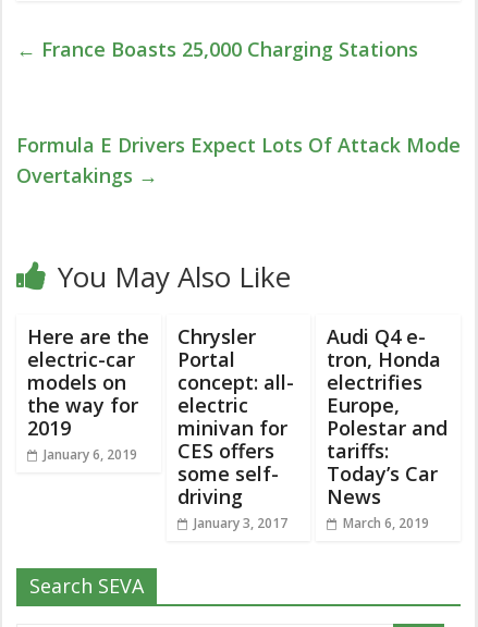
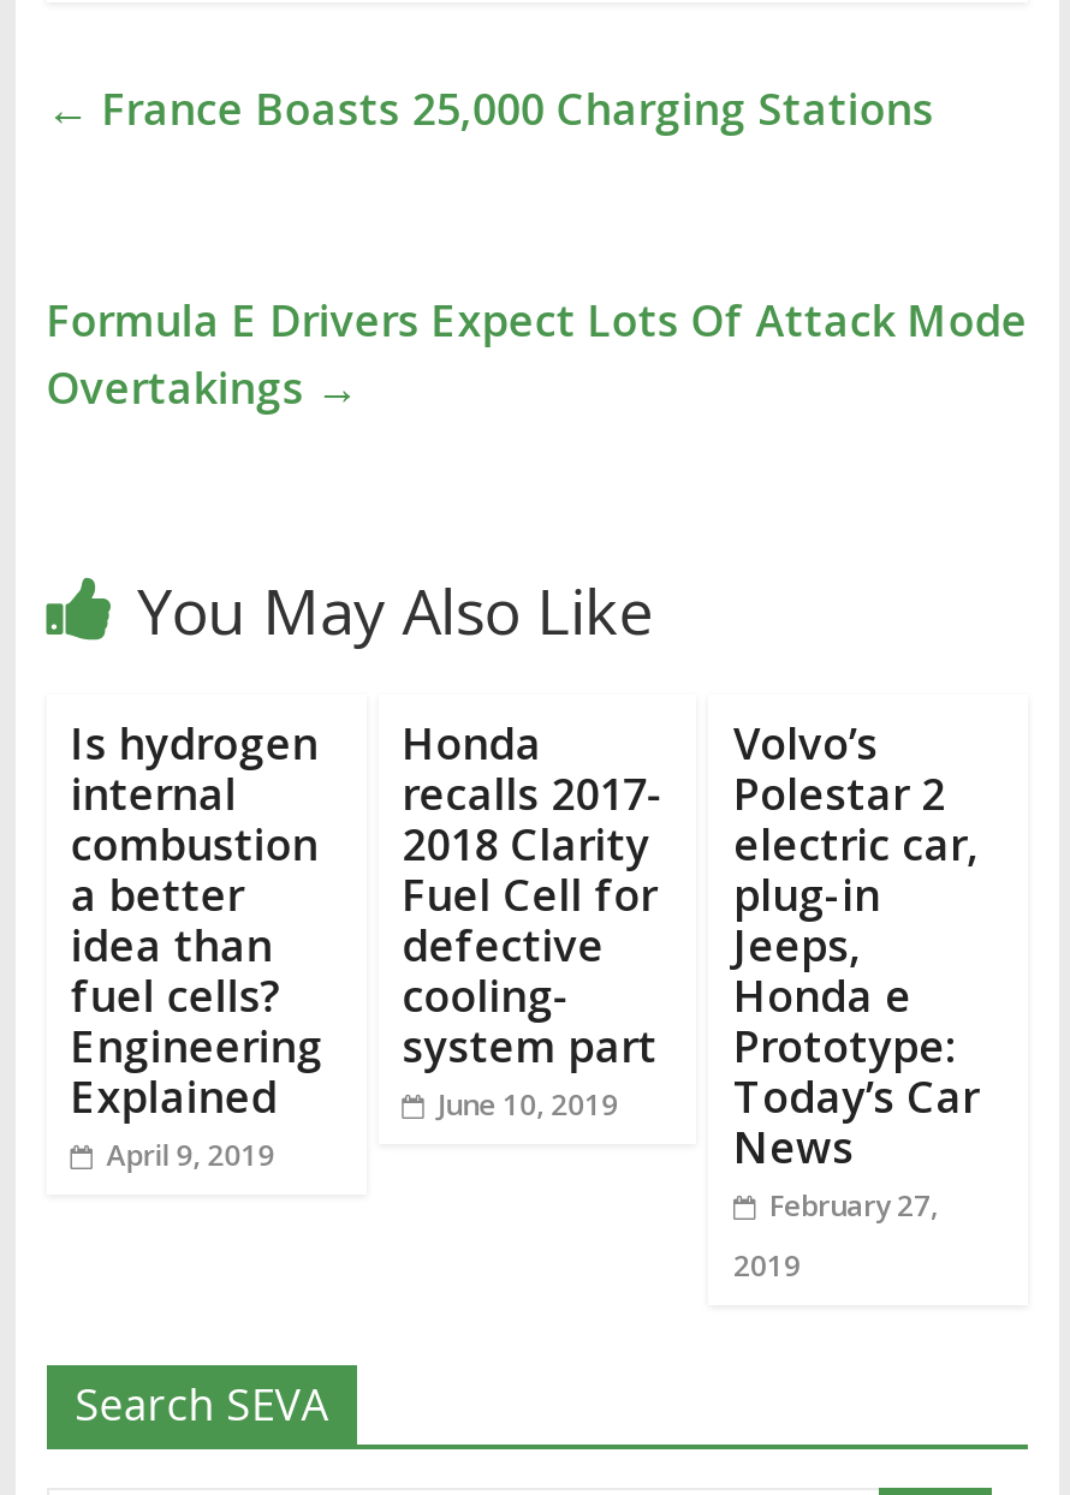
- Here are the
- electric-car
- models on
- the way for
- 2019
- January 6, 2019
+ Is hydrogen
+ internal
+ combustion
+ a better
+ idea than
+ fuel cells?
+ Engineering
+ Explained
+ April 9, 2019

- Chrysler
- Portal
- concept: all-
- electric
- minivan for
- CES offers
- some self-
- driving
- January 3, 2017
+ Honda
+ recalls 2017-
+ 2018 Clarity
+ Fuel Cell for
+ defective
+ cooling-
+ system part
+ June 10, 2019

- Audi Q4 e-
- tron, Honda
- electrifies
- Europe,
- Polestar and
- tariffs:
+ Volvo’s
+ Polestar 2
+ electric car,
+ plug-in
+ Jeeps,
+ Honda e
+ Prototype:

- March 6, 2019
+ February 27,
+ 2019
